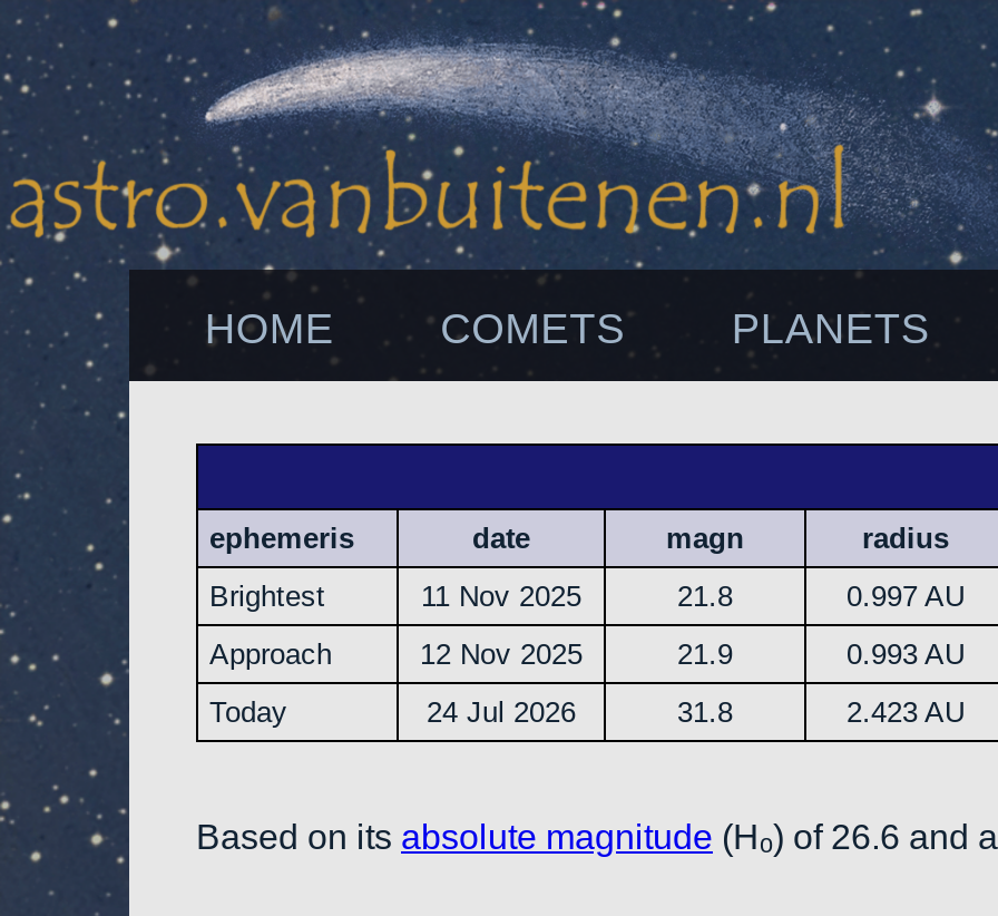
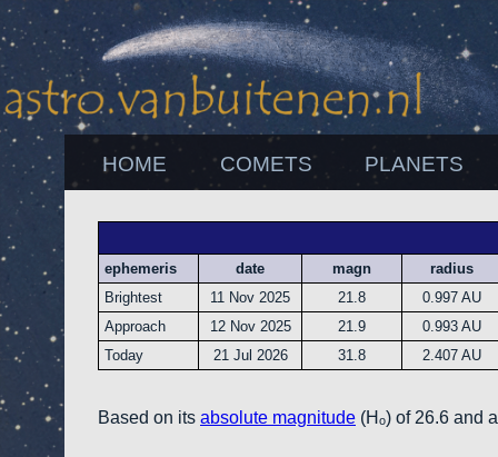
- 24 Jul 2026
+ 21 Jul 2026

- 2.423 AU
+ 2.407 AU
